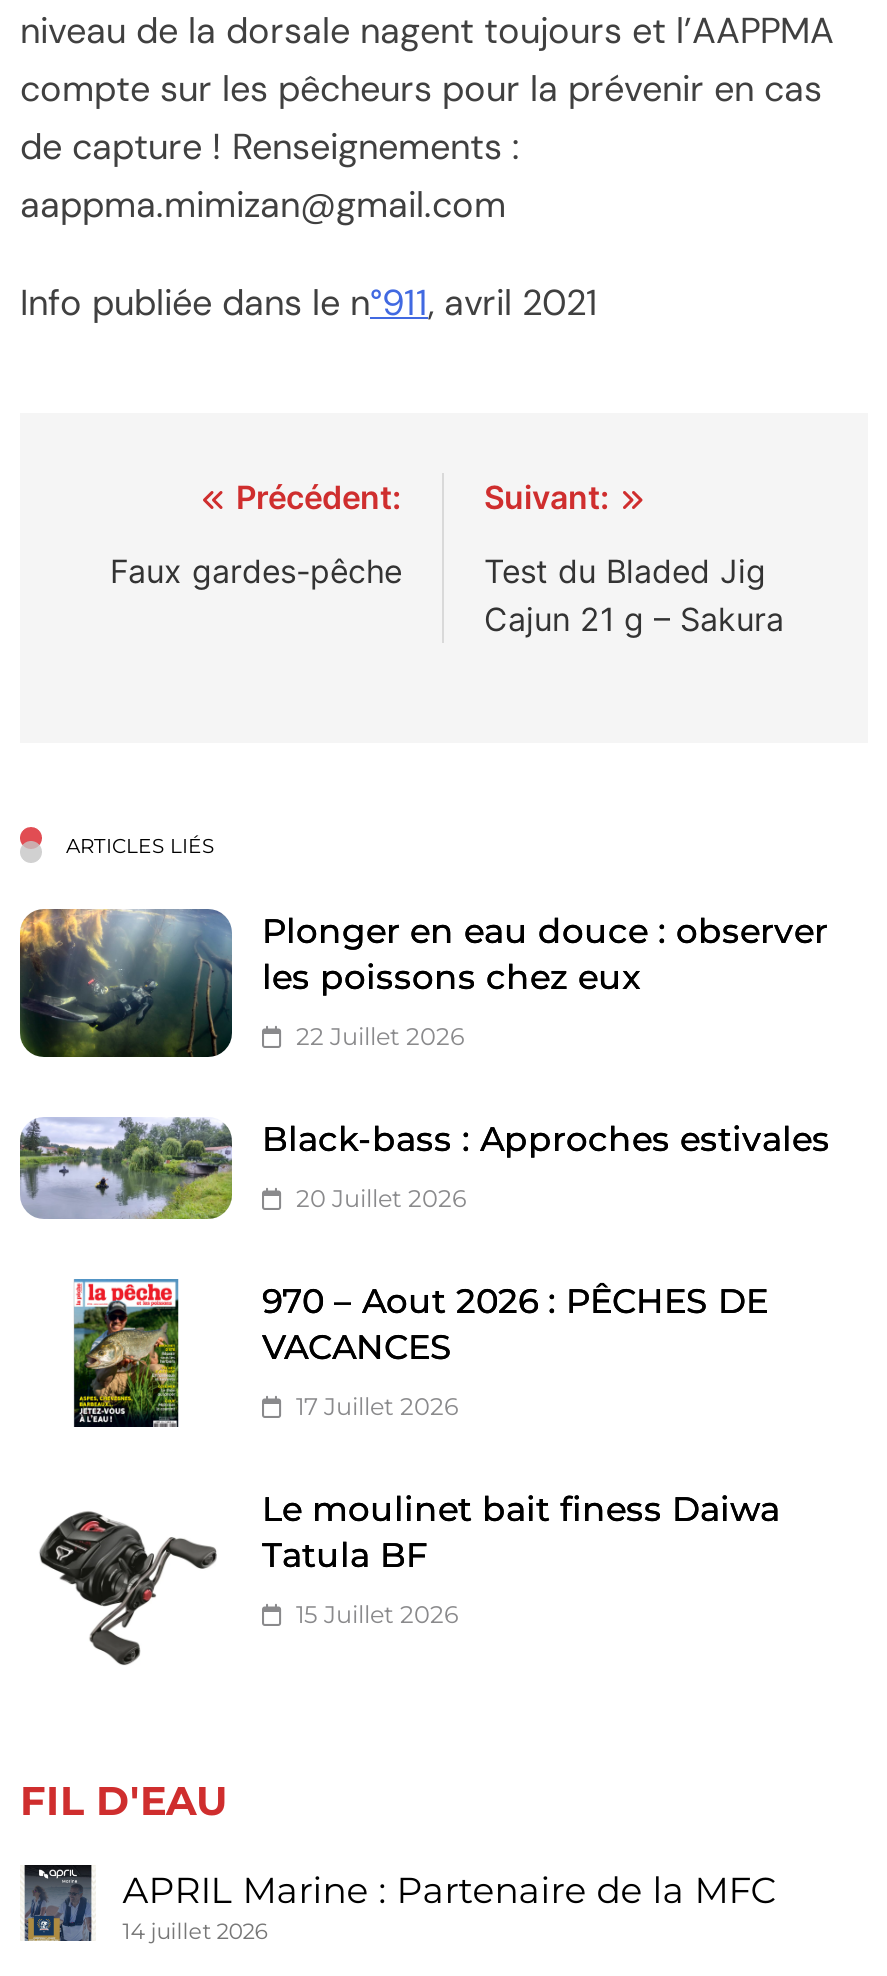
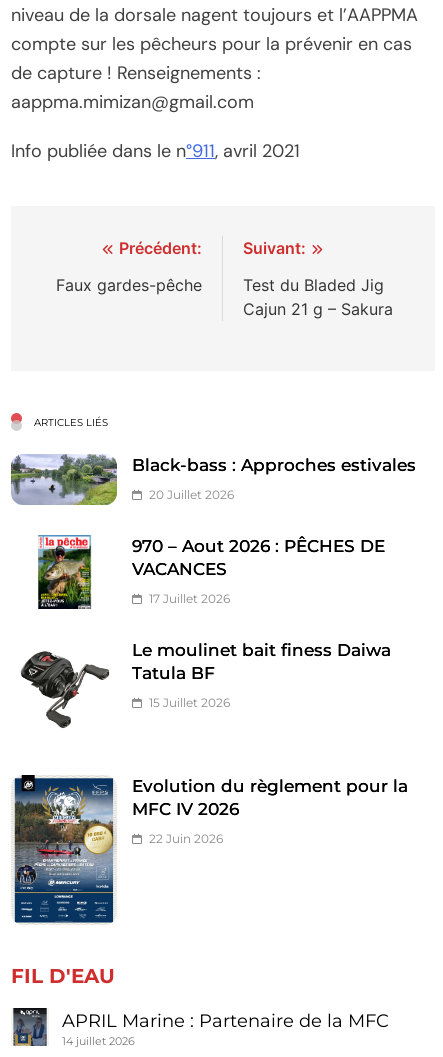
- [image]
- Plonger en eau douce : observer
- les poissons chez eux
- 22 Juillet 2026

moved up: [image] | Black-bass : Approches estivales | 20 Juillet 2026 | ... | Tatula BF | 15 Juillet 2026

+ [image]
+ Evolution du règlement pour la
+ MFC IV 2026
+ 22 Juin 2026
